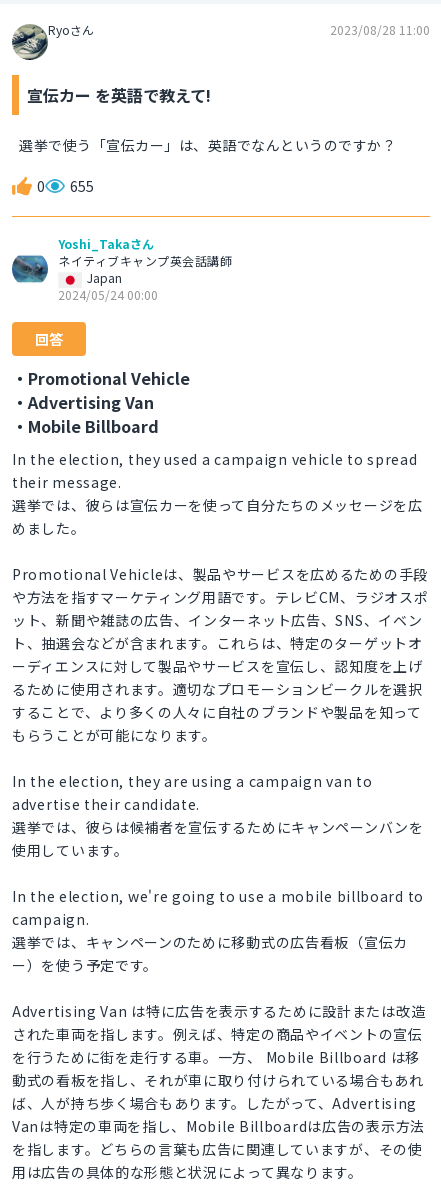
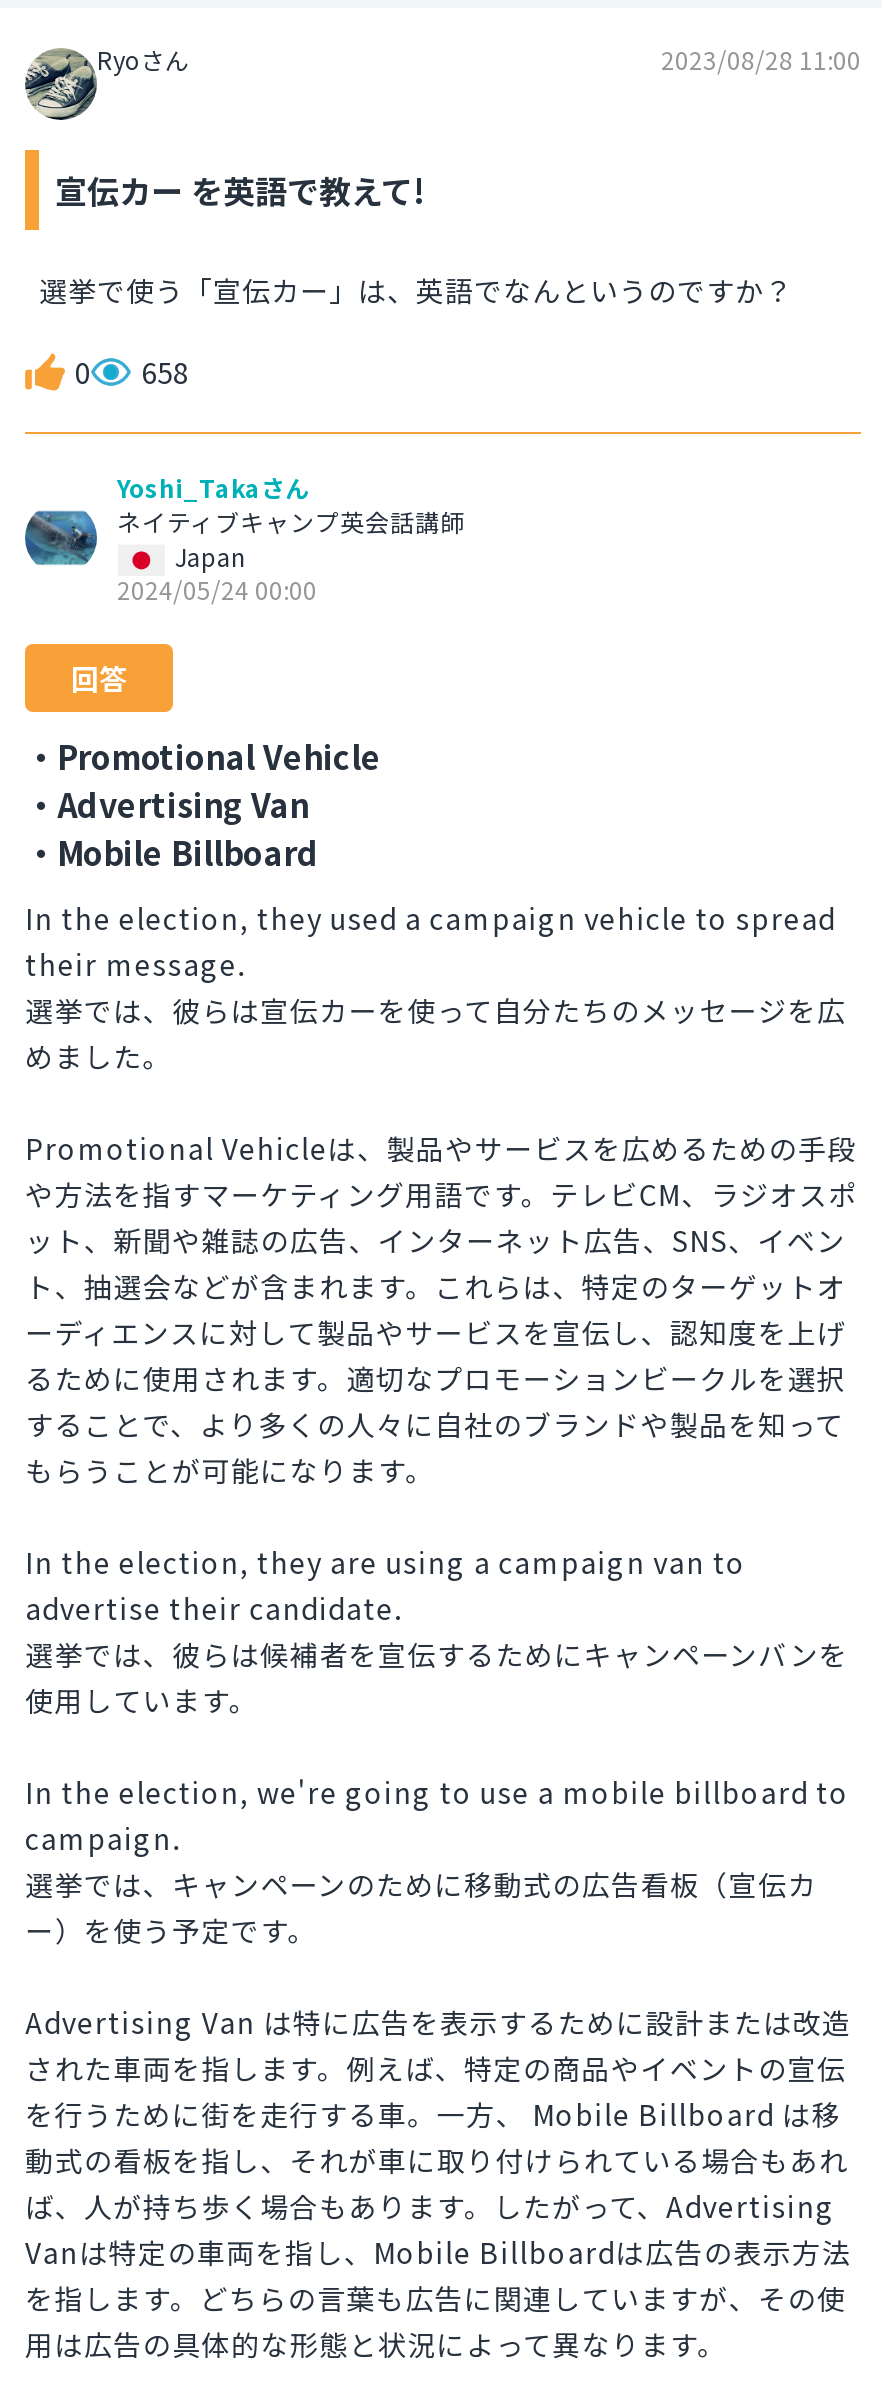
- 0 655
+ 0 658
